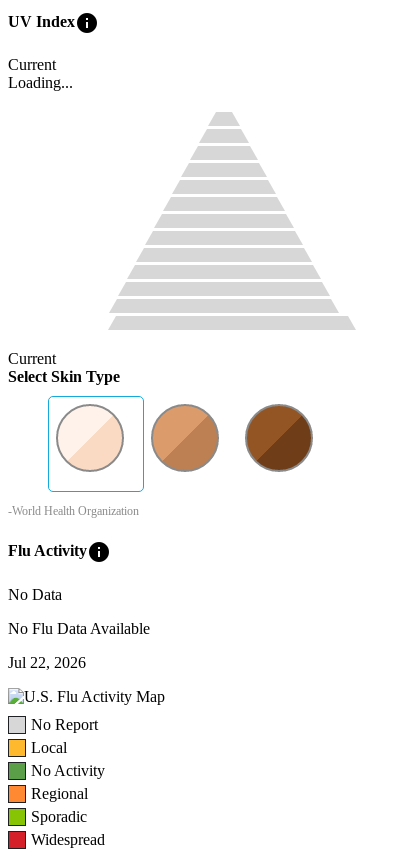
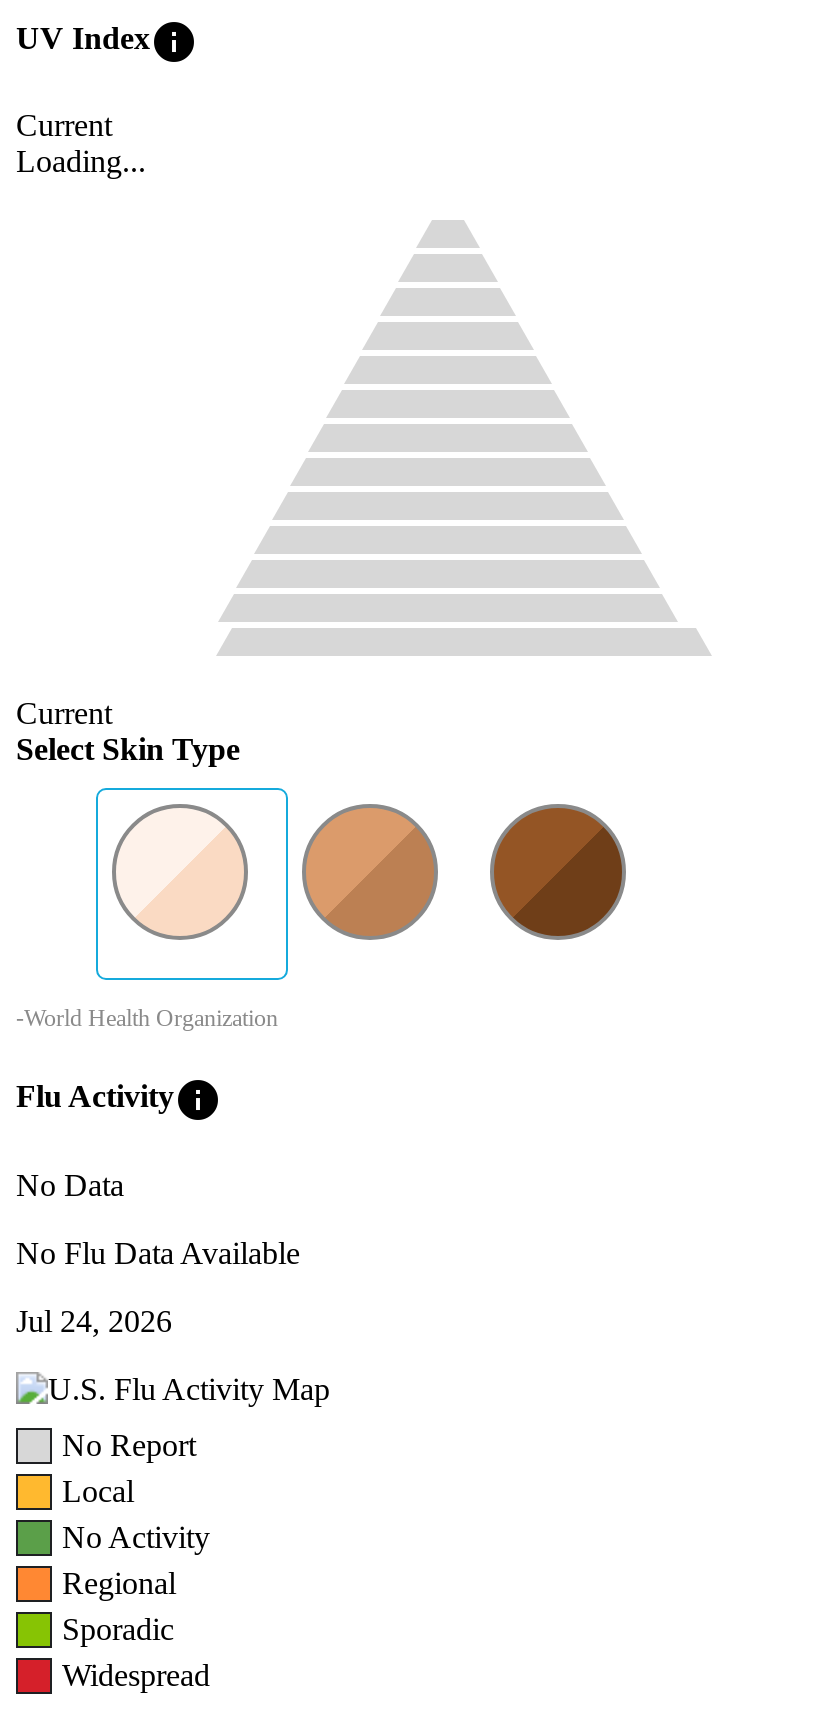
- Jul 22, 2026
+ Jul 24, 2026
